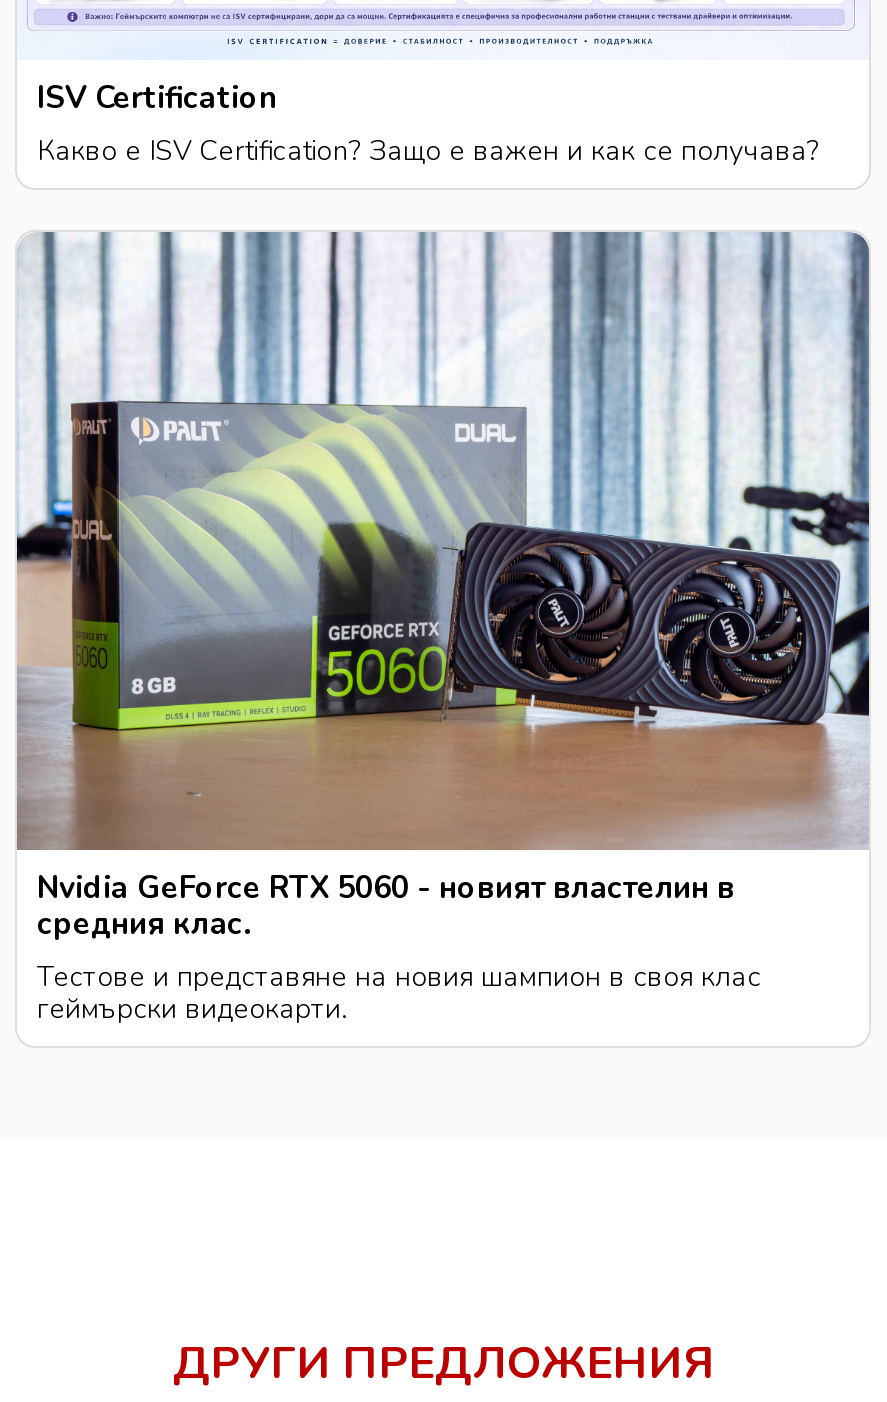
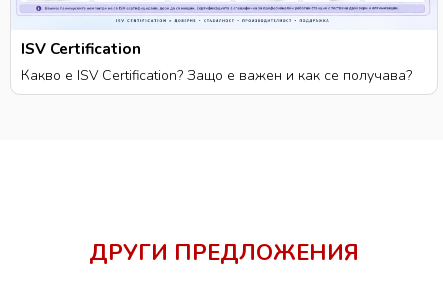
- [image]
- Nvidia GeForce RTX 5060 - новият властелин в
- средния клас.
- Тестове и представяне на новия шампион в своя клас
- геймърски видеокарти.
